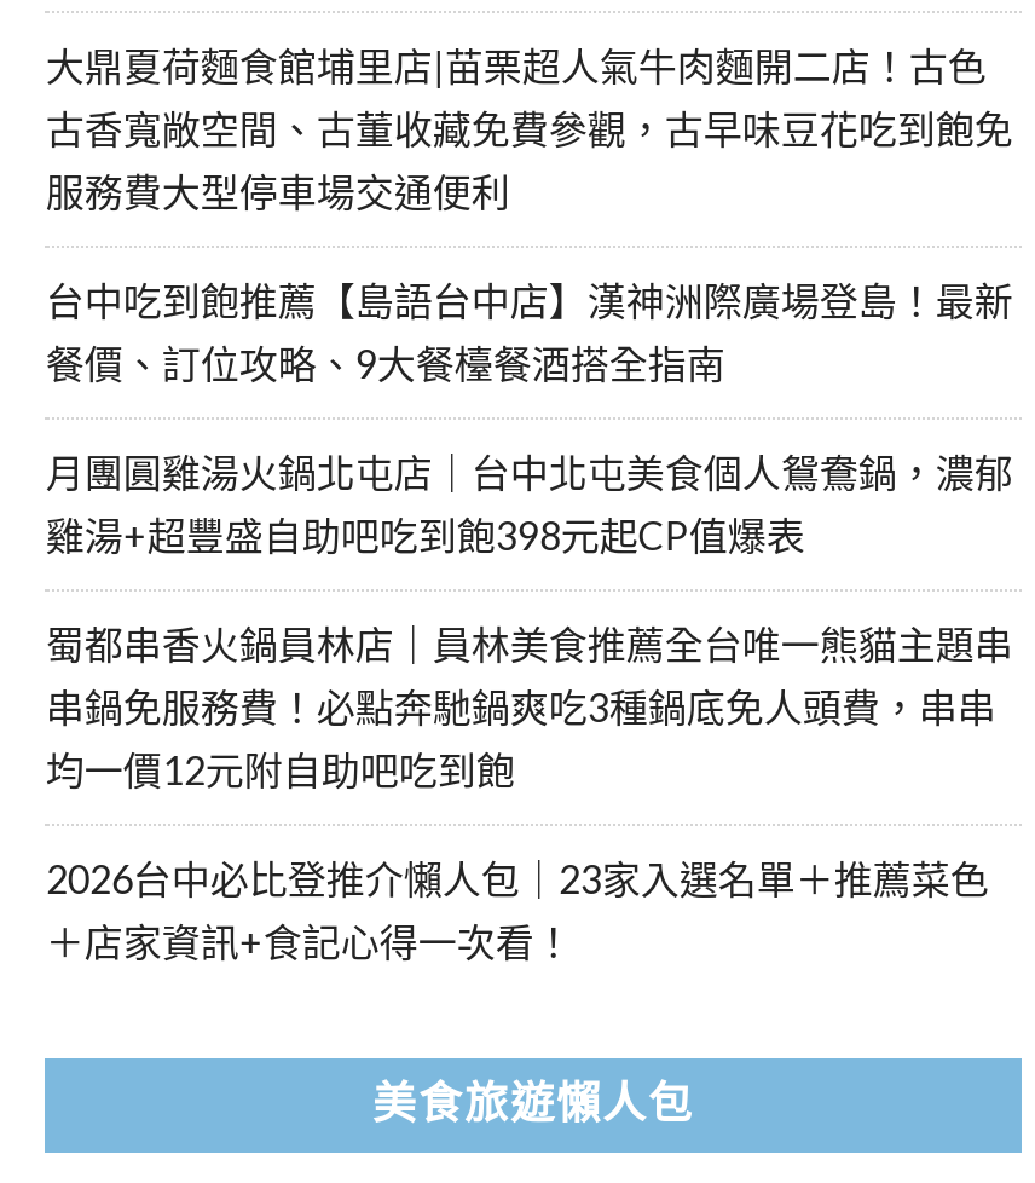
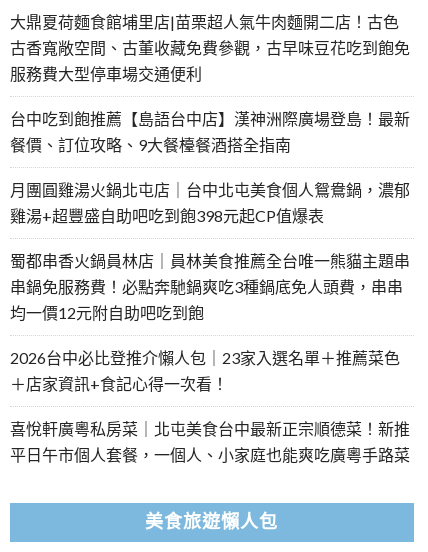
+ 喜悅軒廣粵私房菜｜北屯美食台中最新正宗順德菜！新推
+ 平日午市個人套餐，一個人、小家庭也能爽吃廣粵手路菜
